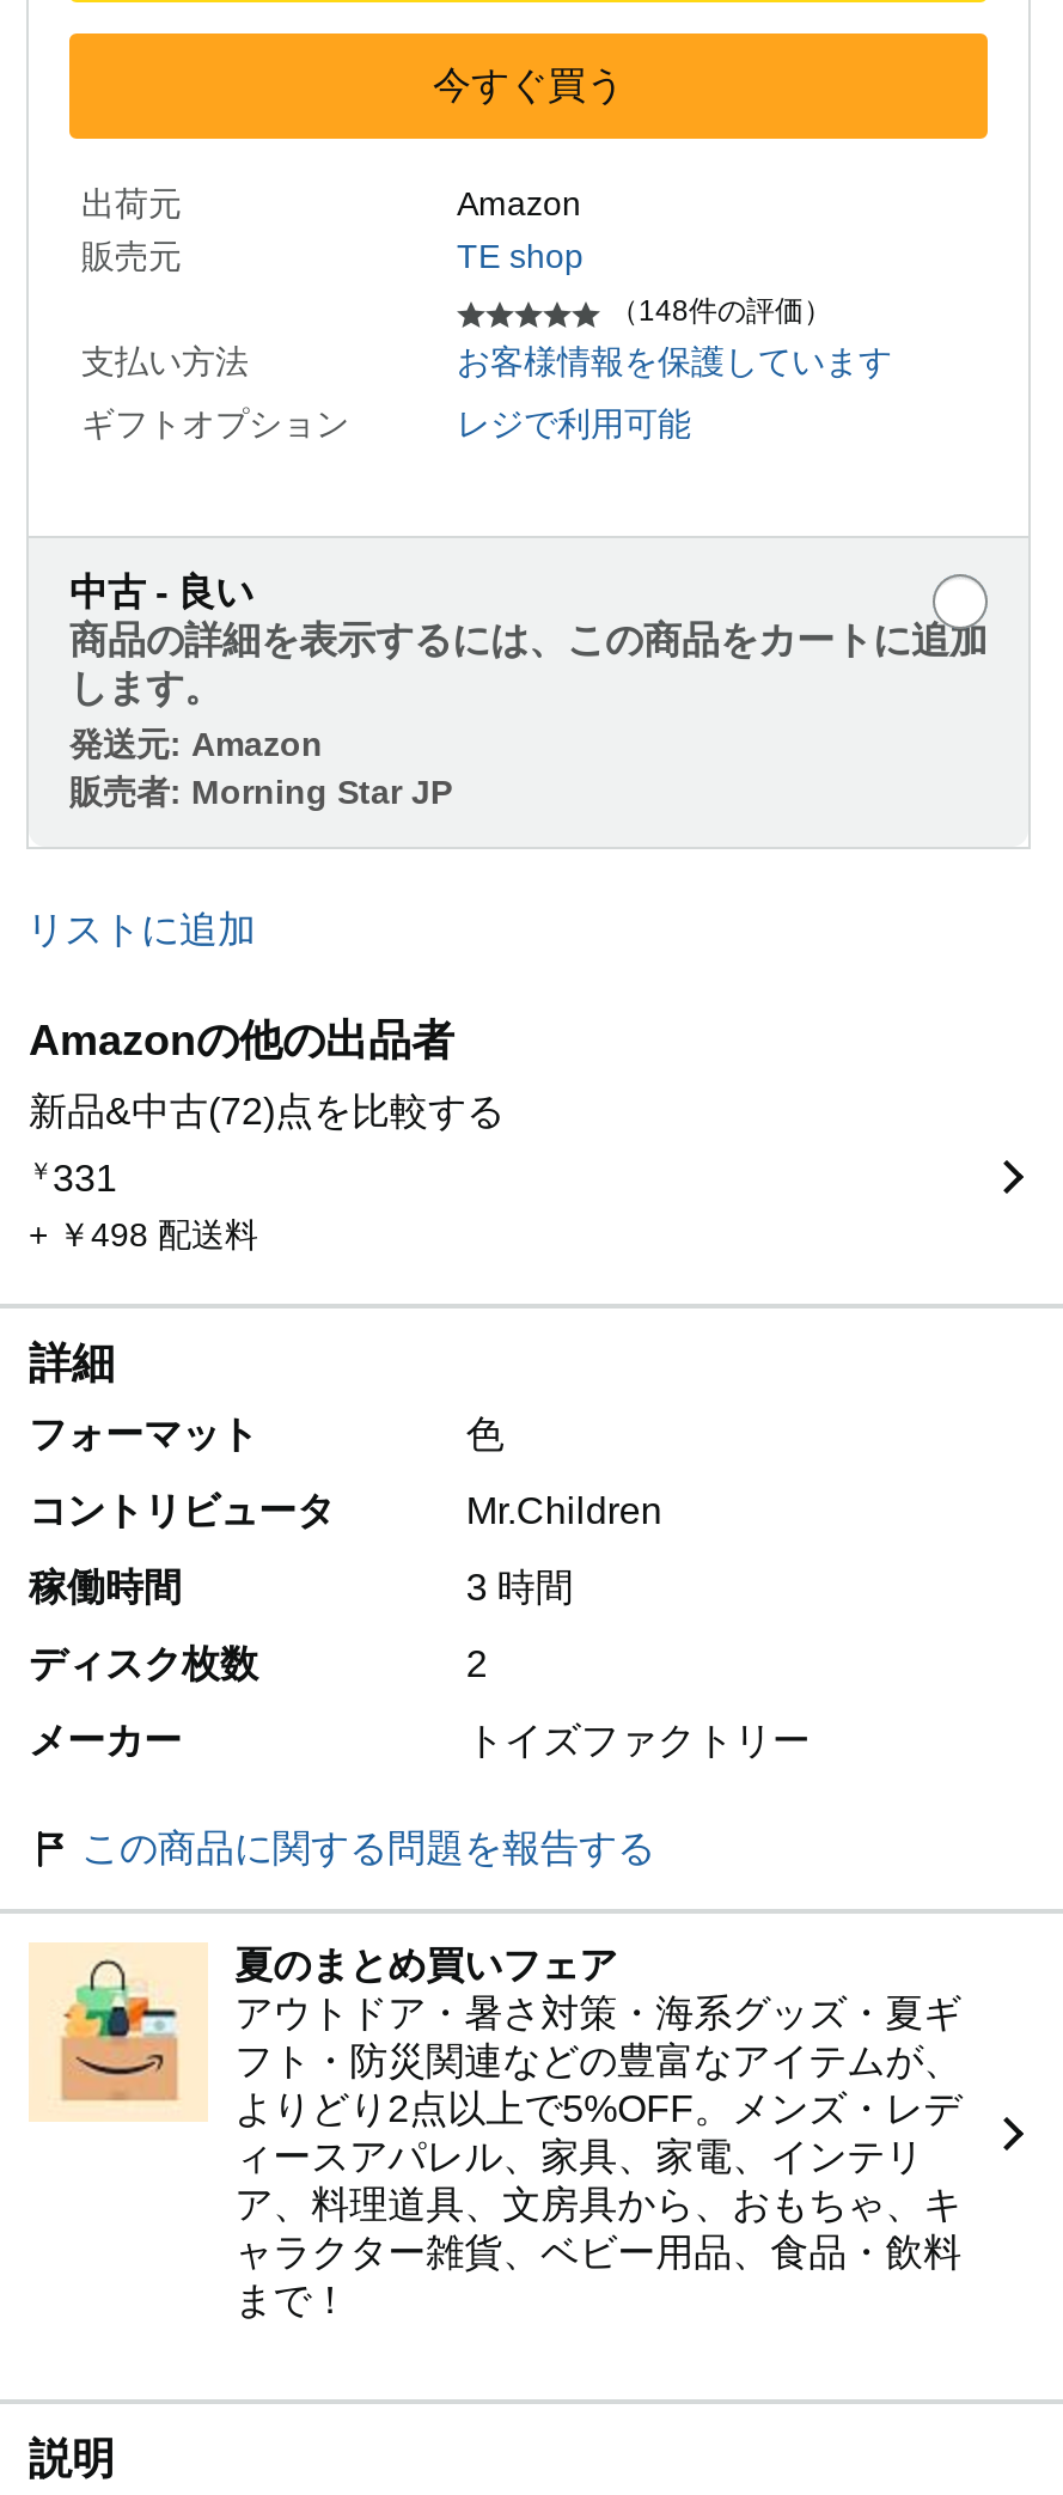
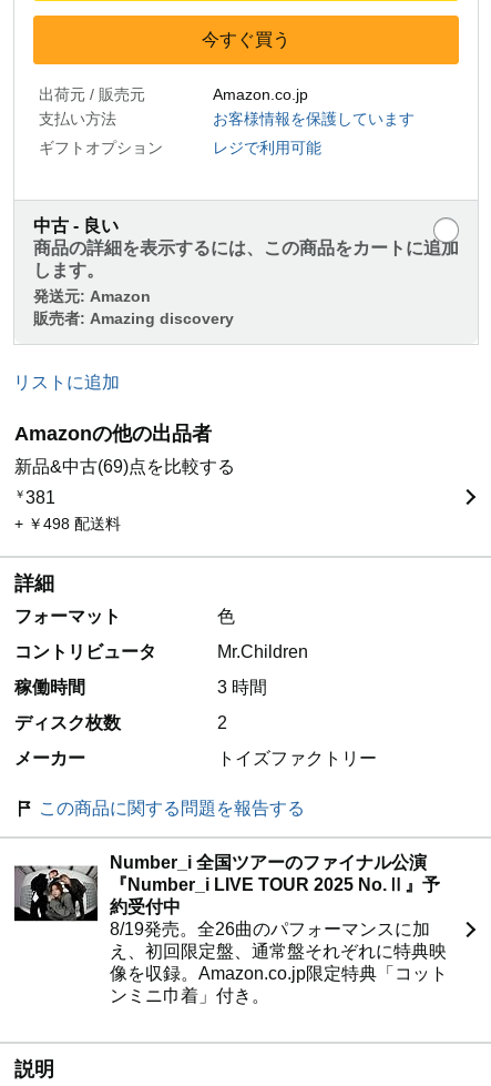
- 出荷元
- Amazon
- 販売元
- TE shop
- （148件の評価）
+ 出荷元 / 販売元
+ Amazon.co.jp

- 販売者: Morning Star JP
+ 販売者: Amazing discovery

- 新品&中古(72)点を比較する
+ 新品&中古(69)点を比較する

- ￥331
+ ￥381

- [image]
- 夏のまとめ買いフェア
- アウトドア・暑さ対策・海系グッズ・夏ギ
- フト・防災関連などの豊富なアイテムが、
- よりどり2点以上で5%OFF。メンズ・レデ
- ィースアパレル、家具、家電、インテリ
- ア、料理道具、文房具から、おもちゃ、キ
- ャラクター雑貨、ベビー用品、食品・飲料
- まで！
+ [image]
+ Number_i 全国ツアーのファイナル公演
+ 『Number_i LIVE TOUR 2025 No.Ⅱ』予
+ 約受付中
+ 8/19発売。全26曲のパフォーマンスに加
+ え、初回限定盤、通常盤それぞれに特典映
+ 像を収録。Amazon.co.jp限定特典「コット
+ ンミニ巾着」付き。
